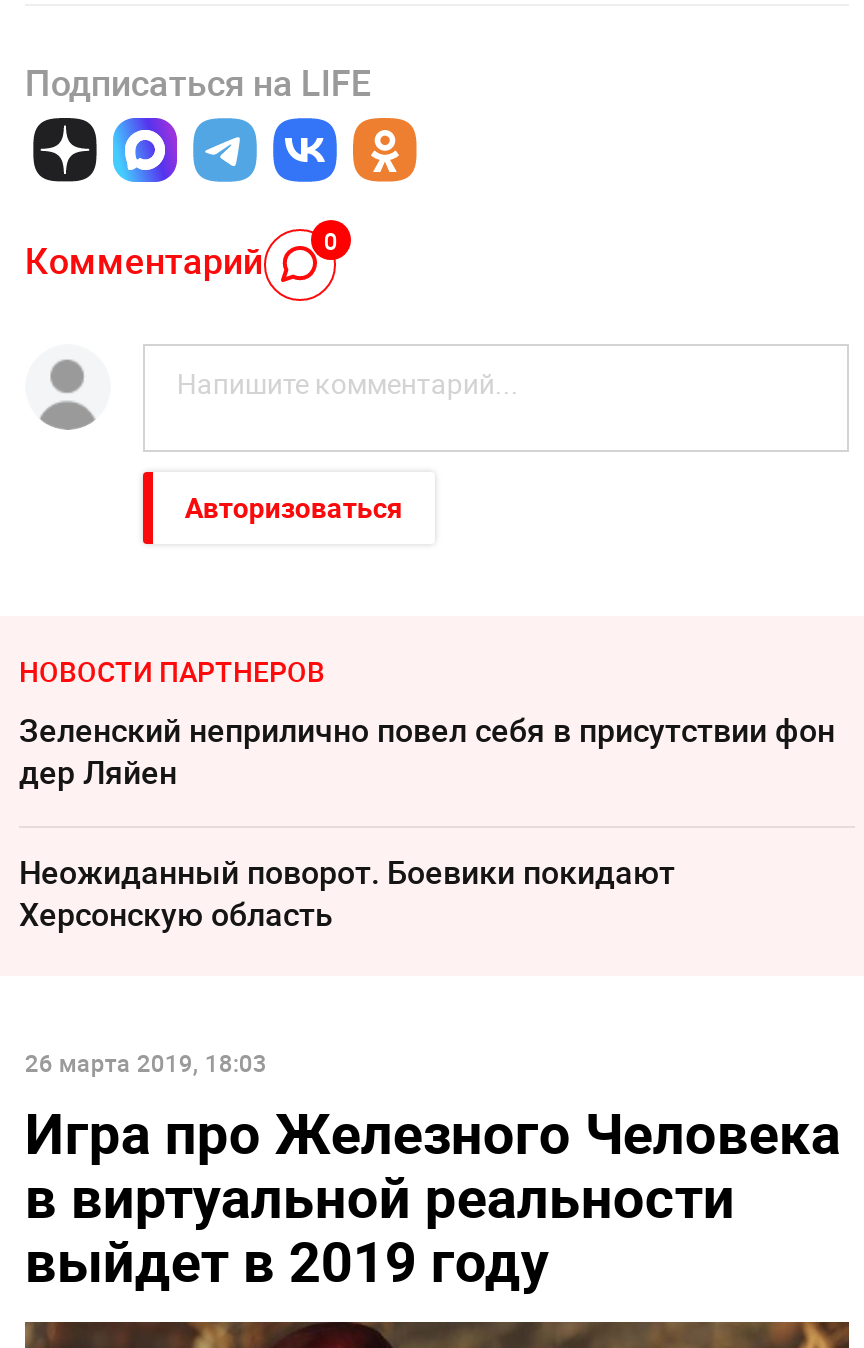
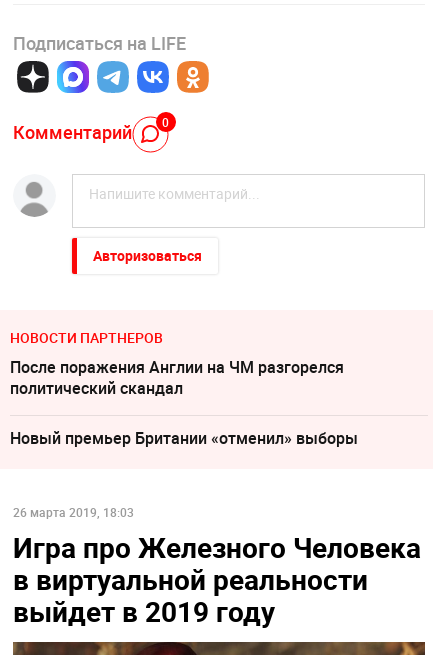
- Зеленский неприлично повел cебя в присутствии фон
- дер Ляйен
+ После поражения Англии на ЧМ разгорелся
+ политический скандал

- Неожиданный поворот. Боевики покидают
- Херсонскую область
+ Новый премьер Британии «отменил» выборы
